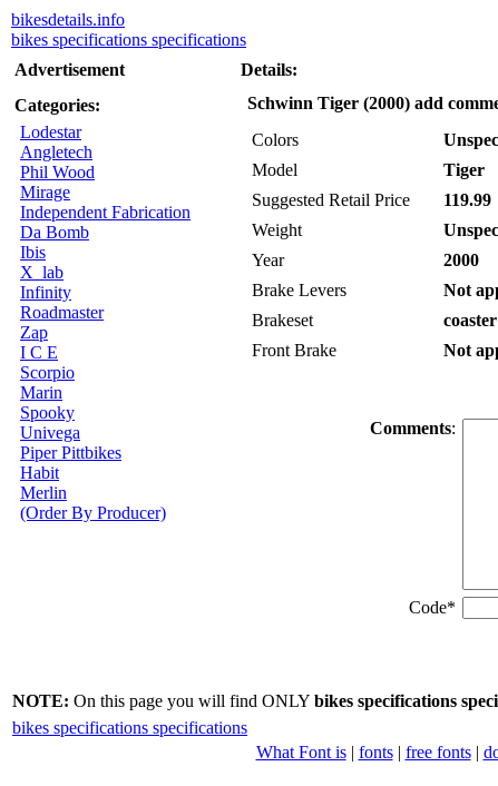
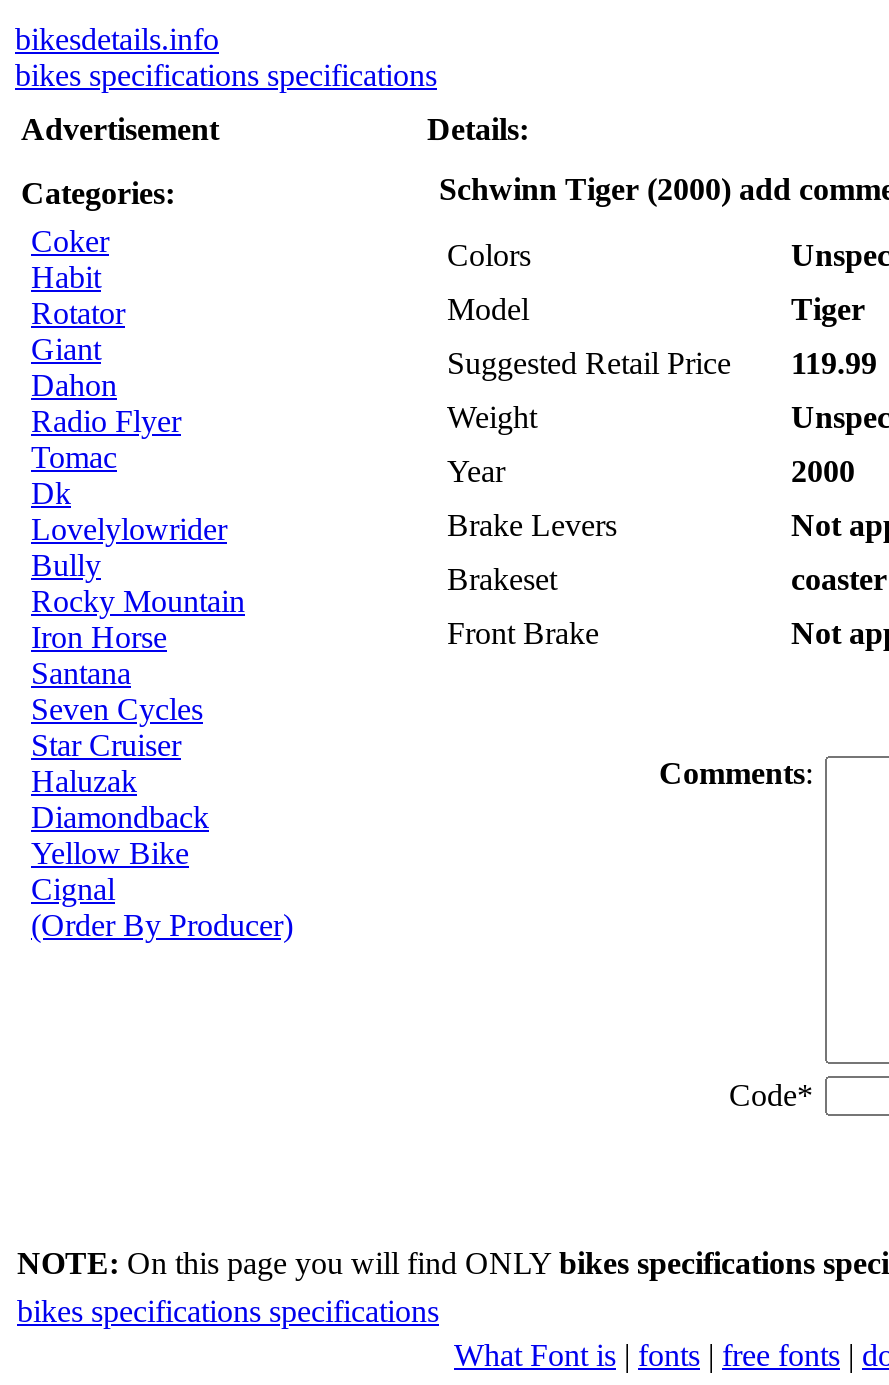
- Lodestar
- Angletech
- Phil Wood
- Mirage
- Independent Fabrication
- Da Bomb
- Ibis
- X_lab
- Infinity
- Roadmaster
- Zap
- I C E
- Scorpio
- Marin
- Spooky
- Univega
- Piper Pittbikes
+ Coker

moved up: Habit

- Merlin
+ Rotator
+ Giant
+ Dahon
+ Radio Flyer
+ Tomac
+ Dk
+ Lovelylowrider
+ Bully
+ Rocky Mountain
+ Iron Horse
+ Santana
+ Seven Cycles
+ Star Cruiser
+ Haluzak
+ Diamondback
+ Yellow Bike
+ Cignal
